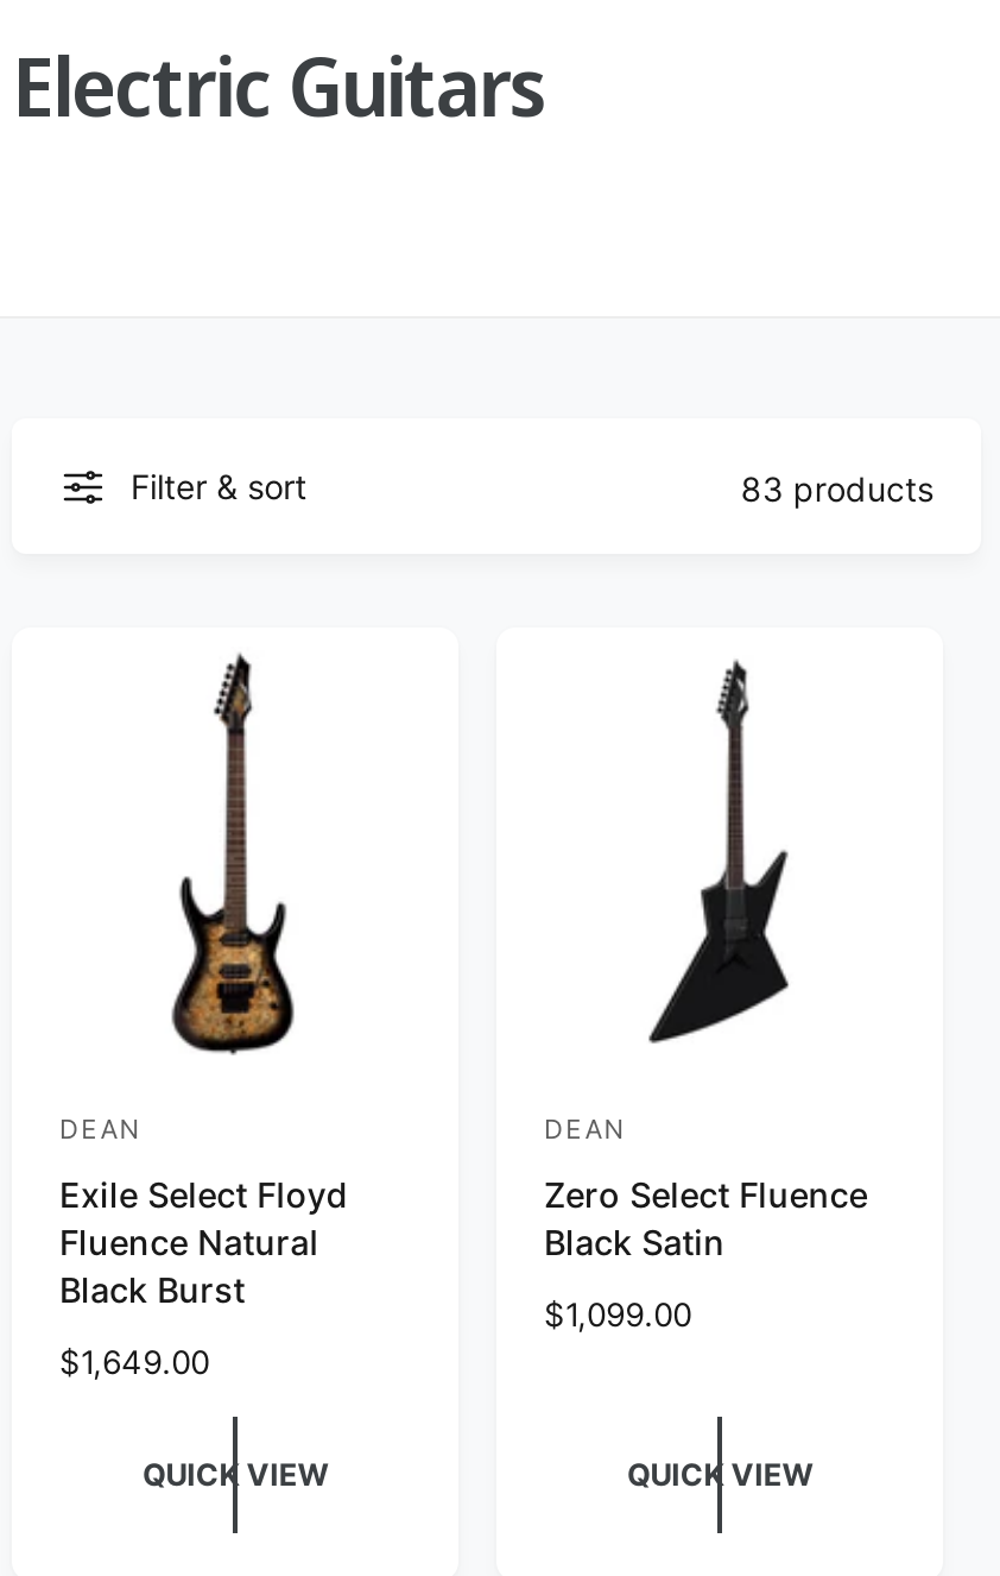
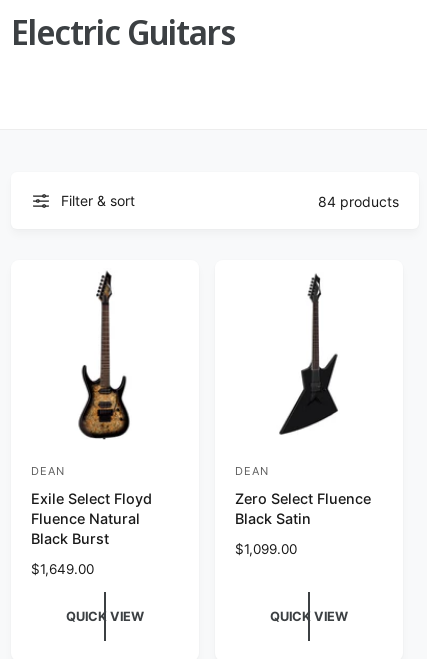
- 83 products
+ 84 products
